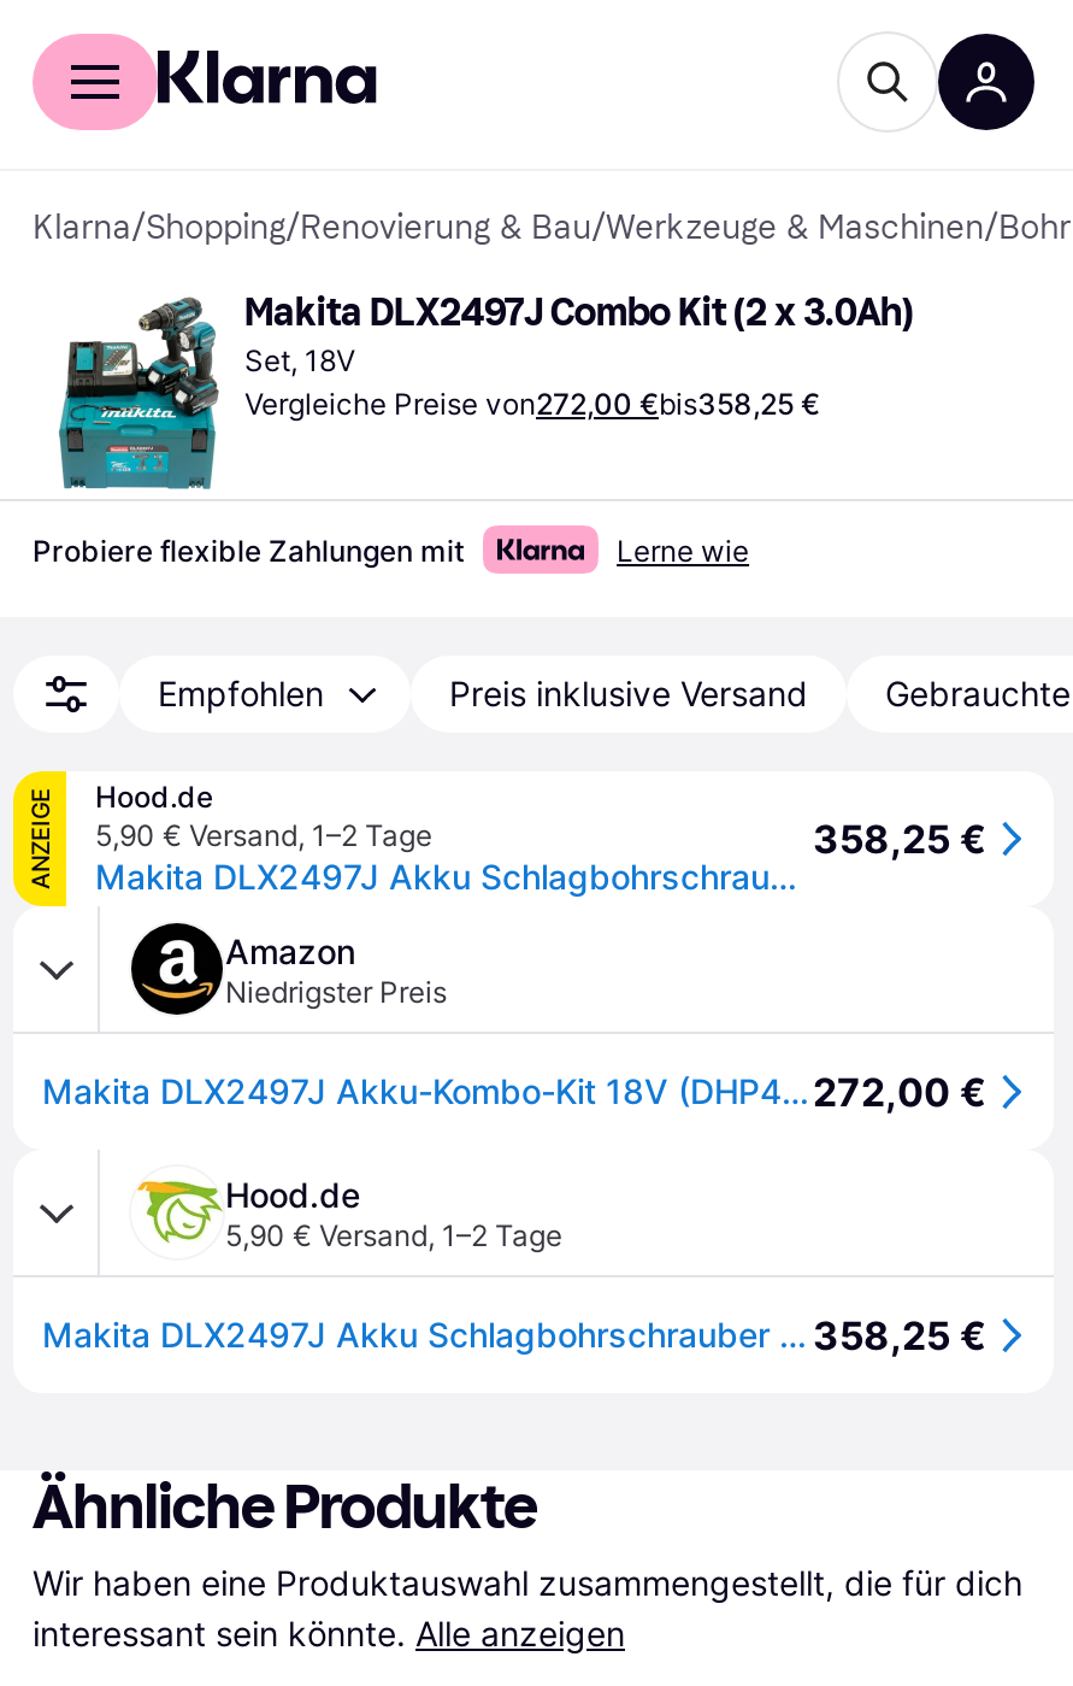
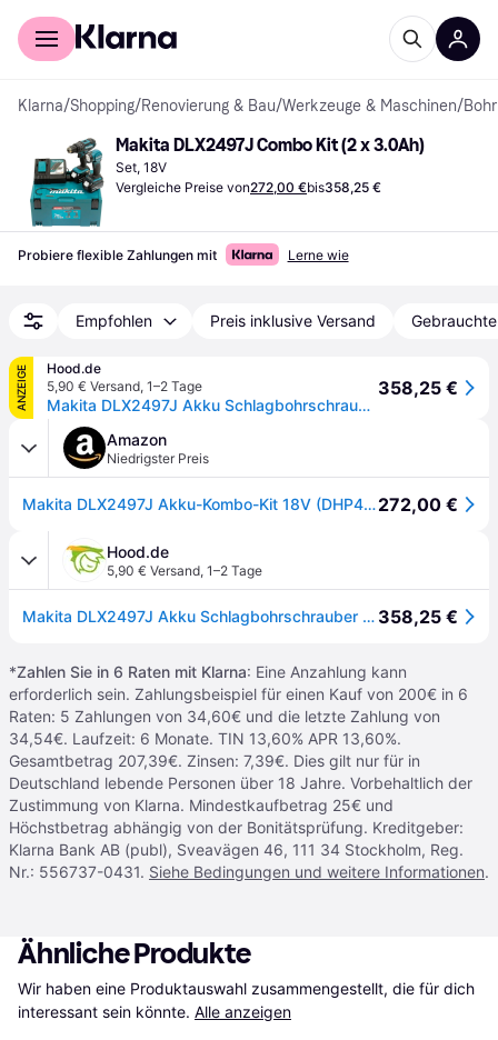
+ *Zahlen Sie in 6 Raten mit Klarna: Eine Anzahlung kann
+ erforderlich sein. Zahlungsbeispiel für einen Kauf von 200€ in 6
+ Raten: 5 Zahlungen von 34,60€ und die letzte Zahlung von
+ 34,54€. Laufzeit: 6 Monate. TIN 13,60% APR 13,60%.
+ Gesamtbetrag 207,39€. Zinsen: 7,39€. Dies gilt nur für in
+ Deutschland lebende Personen über 18 Jahre. Vorbehaltlich der
+ Zustimmung von Klarna. Mindestkaufbetrag 25€ und
+ Höchstbetrag abhängig von der Bonitätsprüfung. Kreditgeber:
+ Klarna Bank AB (publ), Sveavägen 46, 111 34 Stockholm, Reg.
+ Nr.: 556737-0431. Siehe Bedingungen und weitere Informationen.
